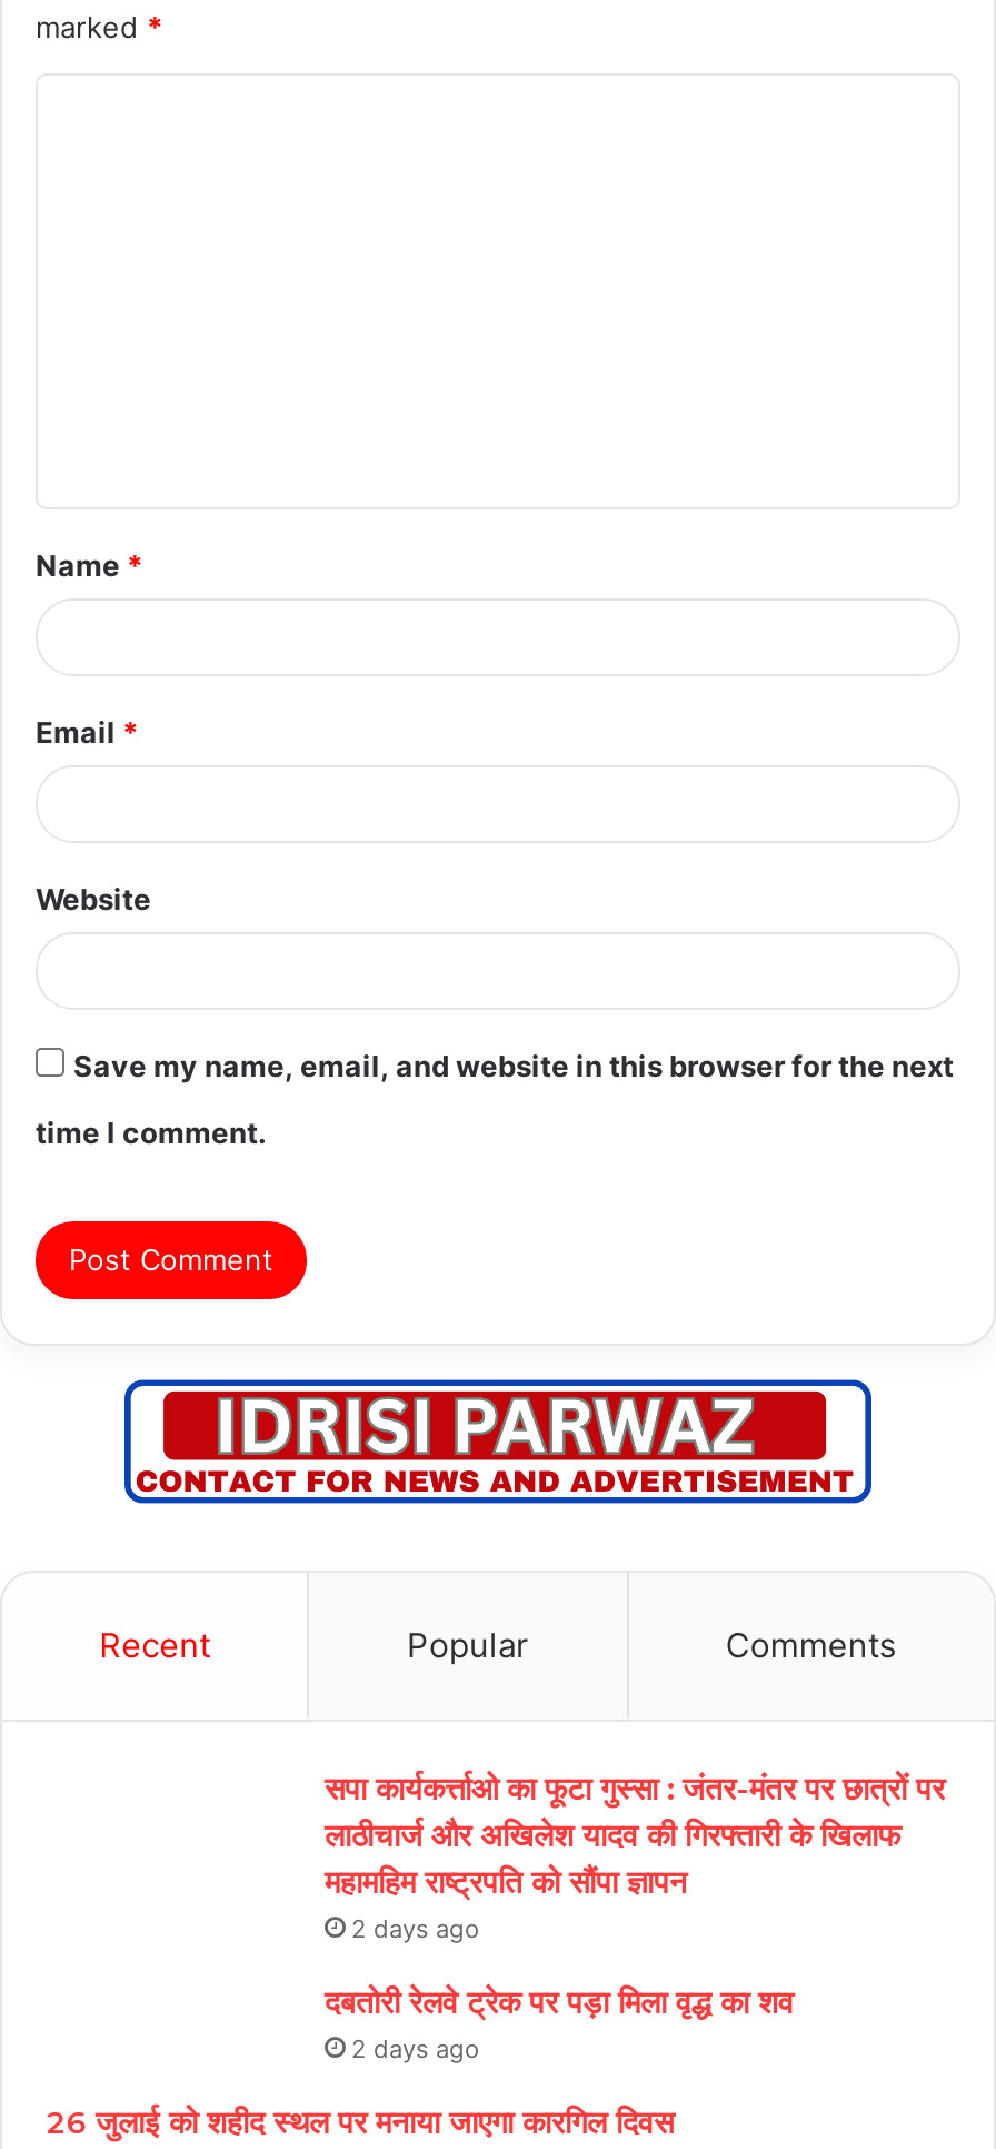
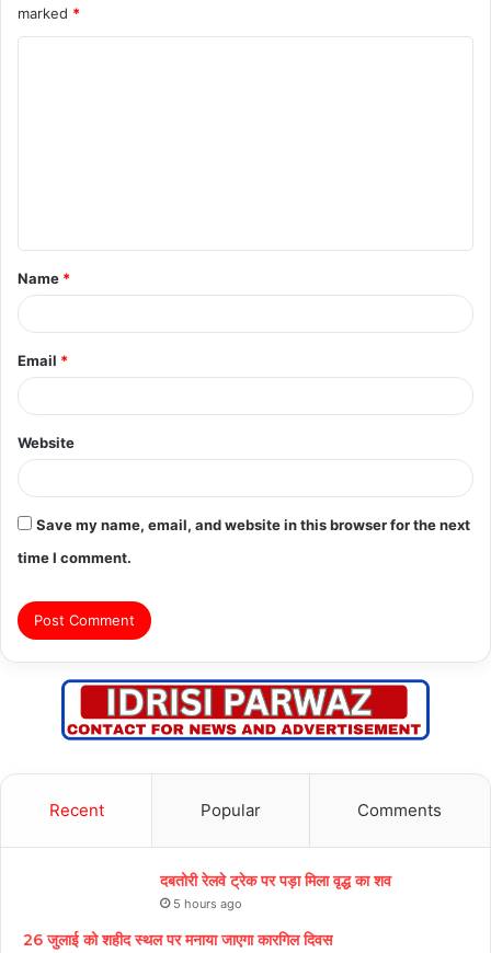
- सपा कार्यकर्त्ताओ का फूटा गुस्सा : जंतर-मंतर पर छात्रों पर
- लाठीचार्ज और अखिलेश यादव की गिरफ्तारी के खिलाफ
- महामहिम राष्ट्रपति को सौंपा ज्ञापन
- 2 days ago

- 2 days ago
+ 5 hours ago
